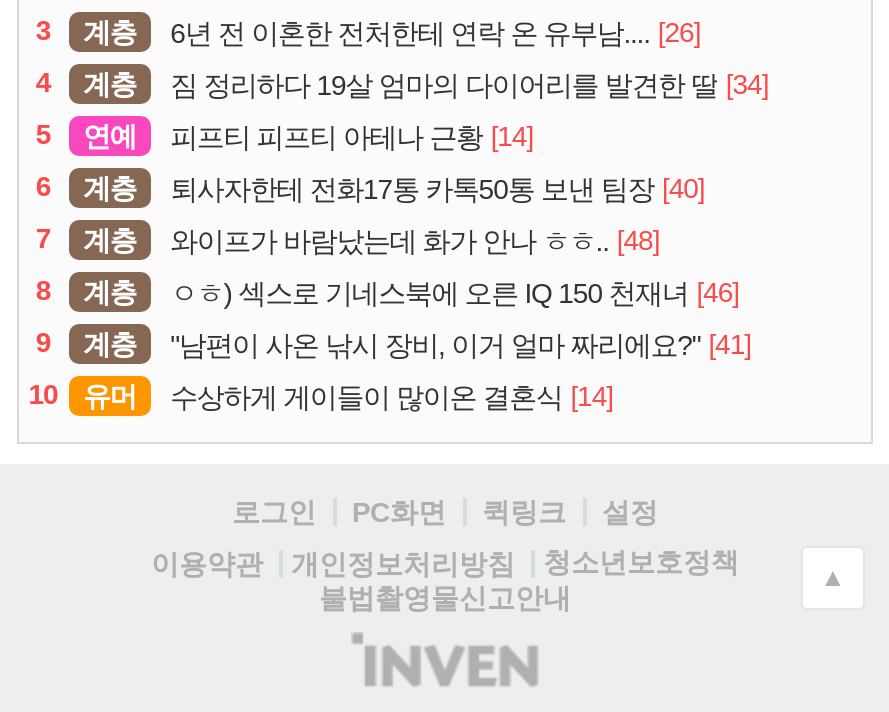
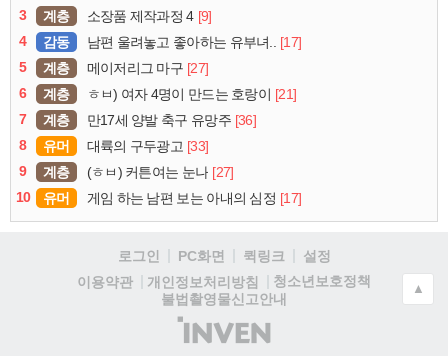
- 6년 전 이혼한 전처한테 연락 온 유부남.... [26]
+ 소장품 제작과정 4 [9]

- 계층
- 짐 정리하다 19살 엄마의 다이어리를 발견한 딸 [34]
+ 감동
+ 남편 울려놓고 좋아하는 유부녀.. [17]

- 연예
- 피프티 피프티 아테나 근황 [14]
+ 계층
+ 메이저리그 마구 [27]

- 퇴사자한테 전화17통 카톡50통 보낸 팀장 [40]
+ ㅎㅂ) 여자 4명이 만드는 호랑이 [21]

- 와이프가 바람났는데 화가 안나 ㅎㅎ.. [48]
+ 만17세 양발 축구 유망주 [36]

- 계층
- ㅇㅎ) 섹스로 기네스북에 오른 IQ 150 천재녀 [46]
+ 유머
+ 대륙의 구두광고 [33]

- "남편이 사온 낚시 장비, 이거 얼마 짜리에요?" [41]
+ (ㅎㅂ) 커튼여는 눈나 [27]

- 수상하게 게이들이 많이온 결혼식 [14]
+ 게임 하는 남편 보는 아내의 심정 [17]
